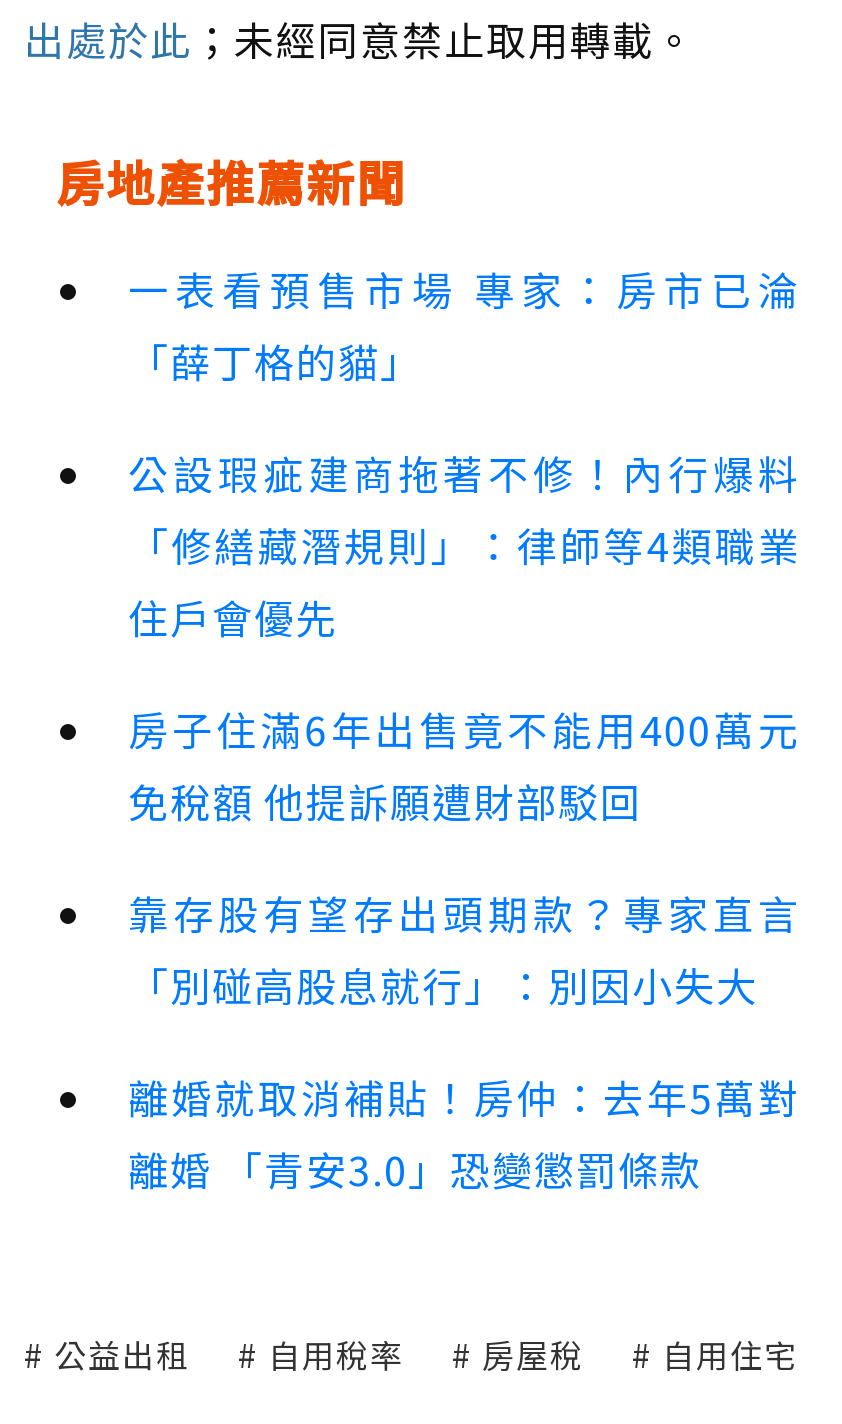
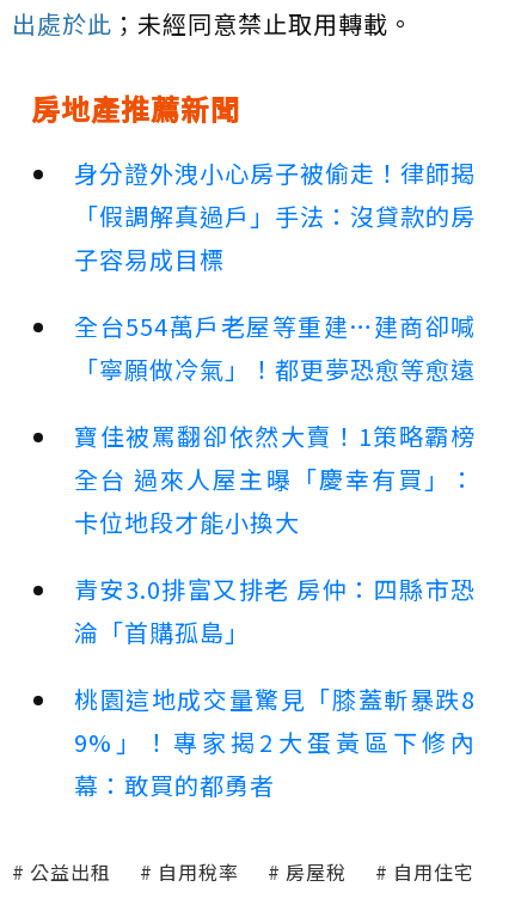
- 一表看預售市場 專家：房市已淪
- 「薛丁格的貓」
+ 身分證外洩小心房子被偷走！律師揭
+ 「假調解真過戶」手法：沒貸款的房
+ 子容易成目標

- 公設瑕疵建商拖著不修！內行爆料
- 「修繕藏潛規則」：律師等4類職業
- 住戶會優先
+ 全台554萬戶老屋等重建…建商卻喊
+ 「寧願做冷氣」！都更夢恐愈等愈遠

- 房子住滿6年出售竟不能用400萬元
- 免稅額 他提訴願遭財部駁回
+ 寶佳被罵翻卻依然大賣！1策略霸榜
+ 全台 過來人屋主曝「慶幸有買」：
+ 卡位地段才能小換大

- 靠存股有望存出頭期款？專家直言
- 「別碰高股息就行」：別因小失大
+ 青安3.0排富又排老 房仲：四縣市恐
+ 淪「首購孤島」

- 離婚就取消補貼！房仲：去年5萬對
- 離婚 「青安3.0」恐變懲罰條款
+ 桃園這地成交量驚見「膝蓋斬暴跌8
+ 9%」！專家揭2大蛋黃區下修內
+ 幕：敢買的都勇者
